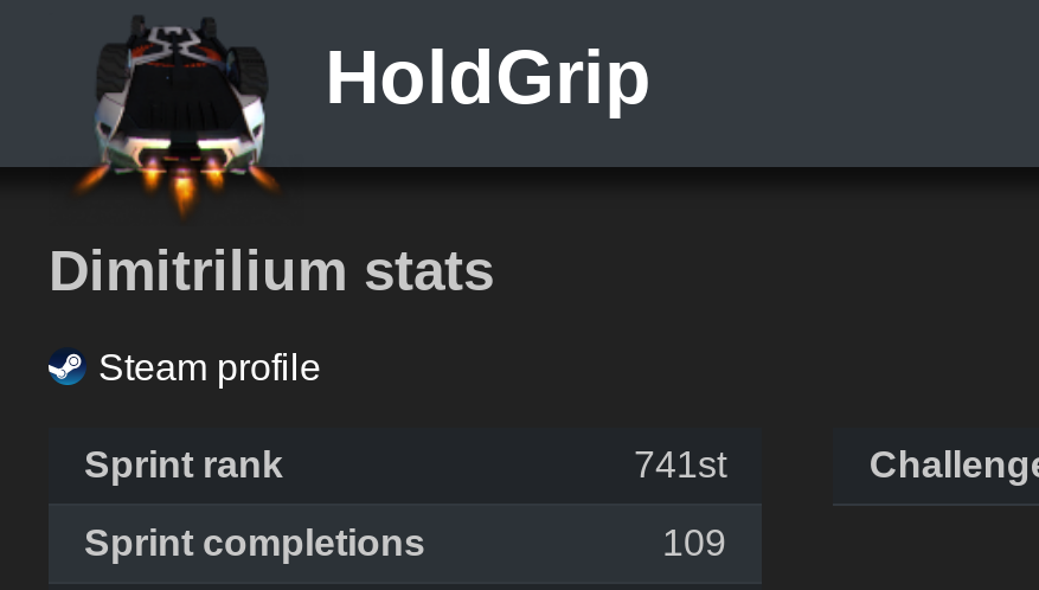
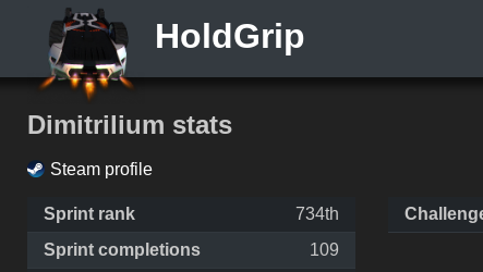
- 741st
+ 734th
